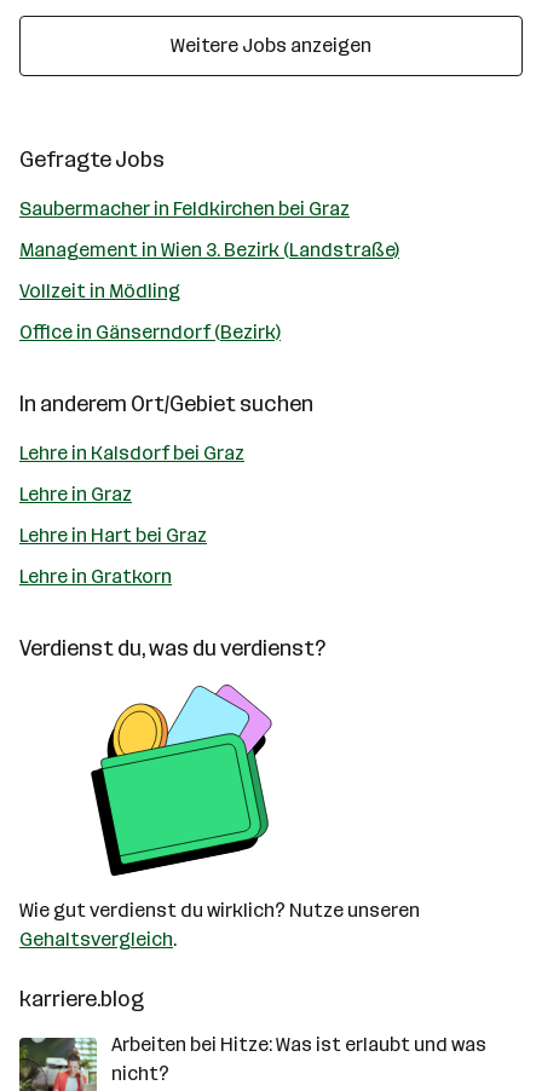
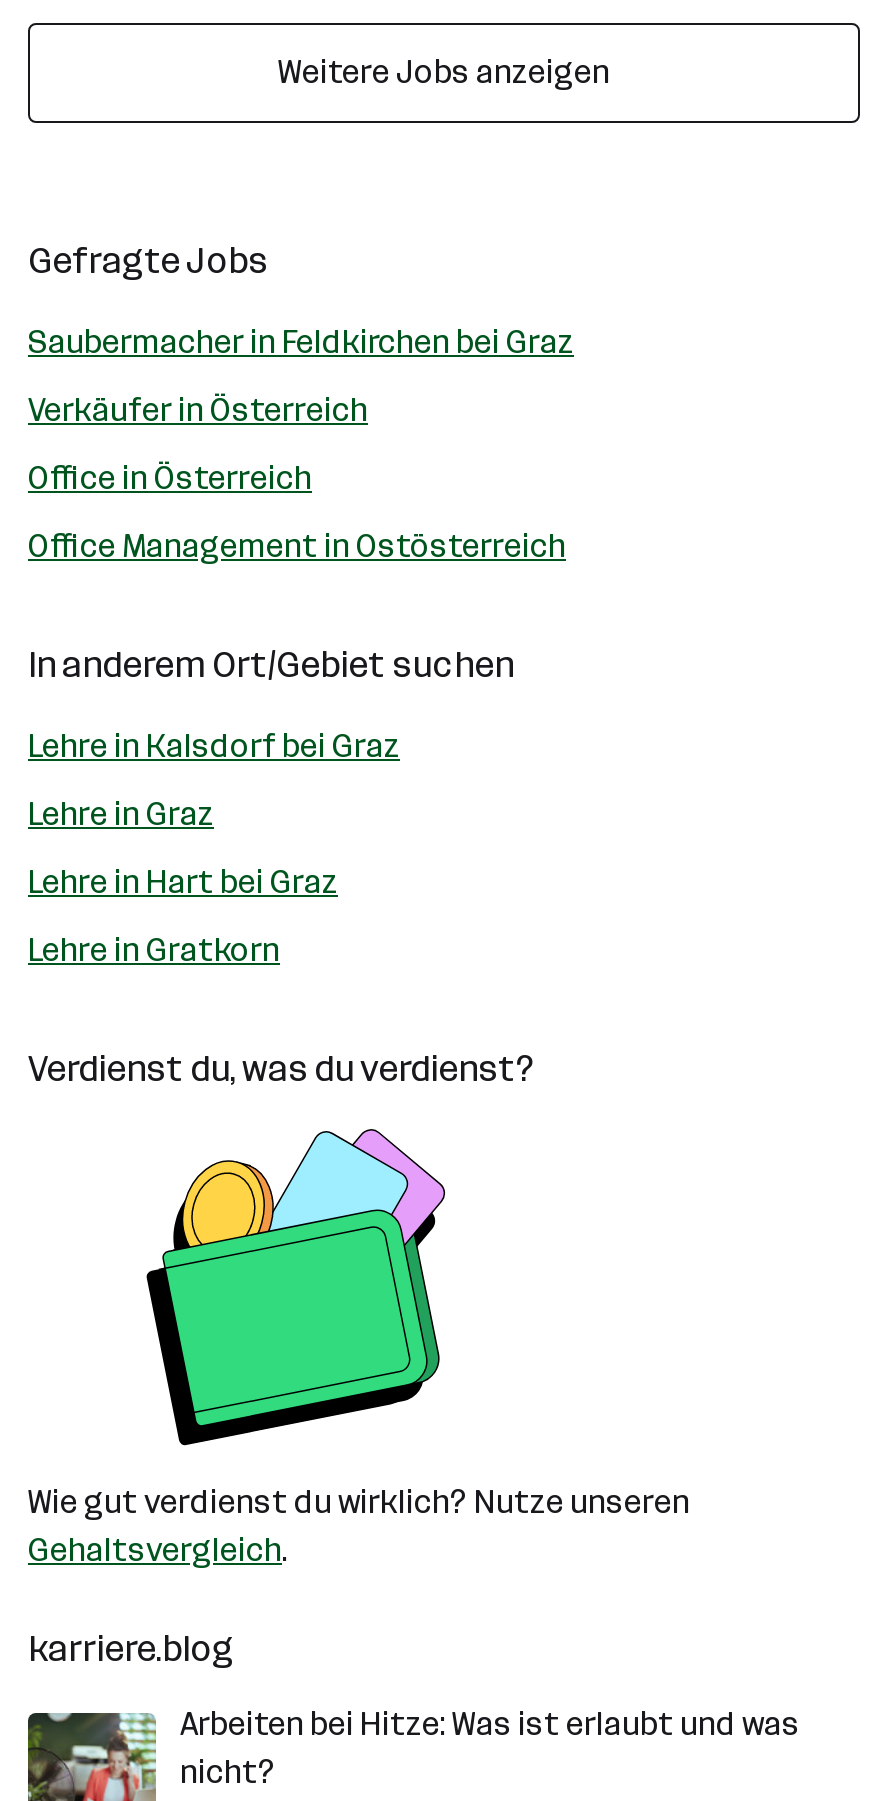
- Management in Wien 3. Bezirk (Landstraße)
+ Verkäufer in Österreich

- Vollzeit in Mödling
+ Office in Österreich

- Office in Gänserndorf (Bezirk)
+ Office Management in Ostösterreich
